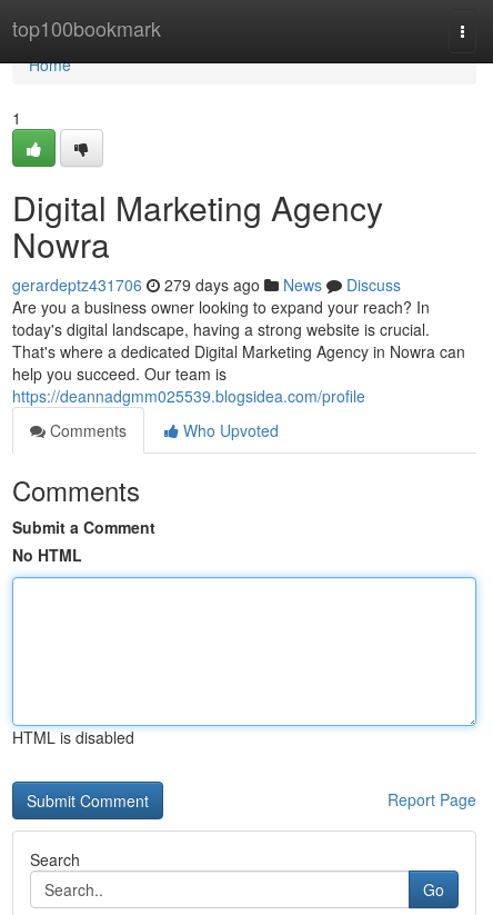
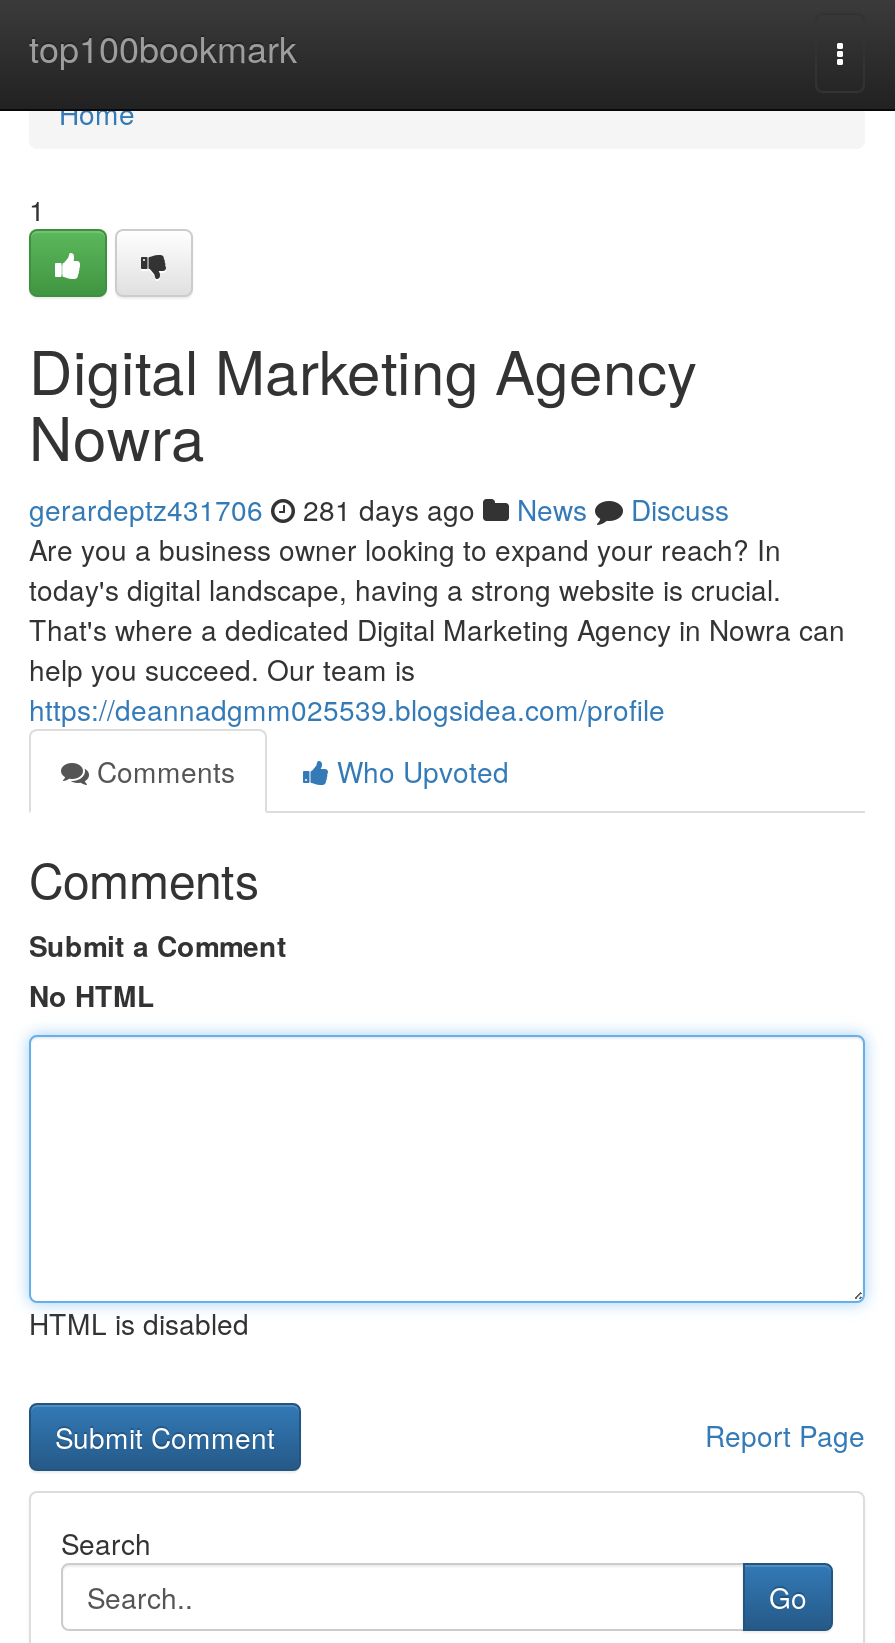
- gerardeptz431706 279 days ago News Discuss
+ gerardeptz431706 281 days ago News Discuss
